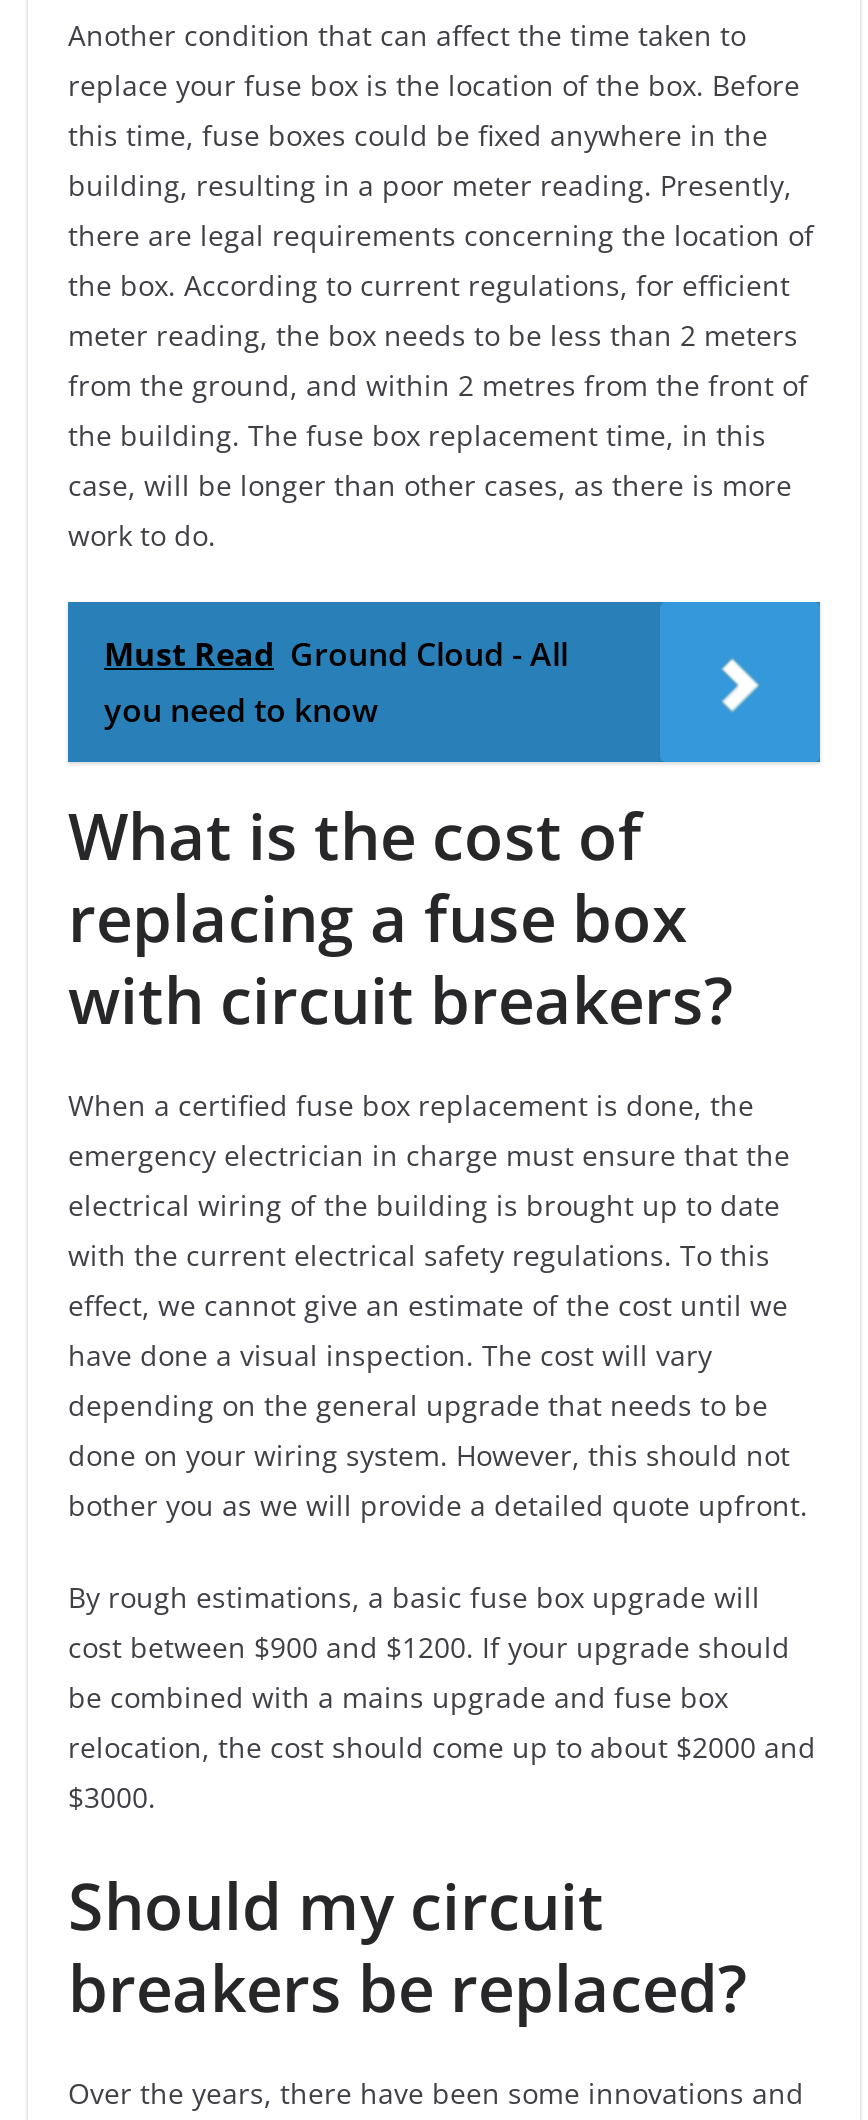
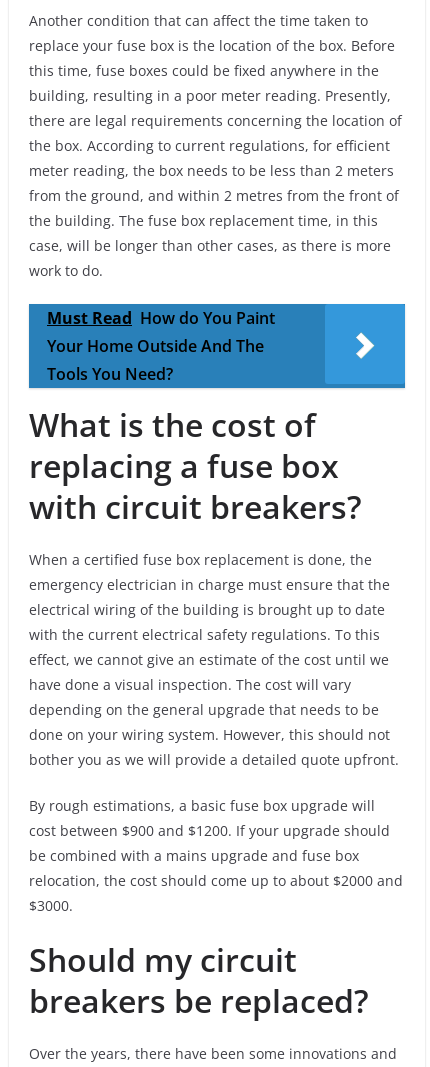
- Must Read Ground Cloud - All
- you need to know
+ Must Read How do You Paint
+ Your Home Outside And The
+ Tools You Need?
